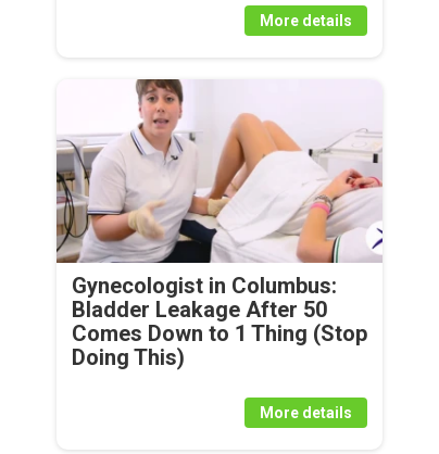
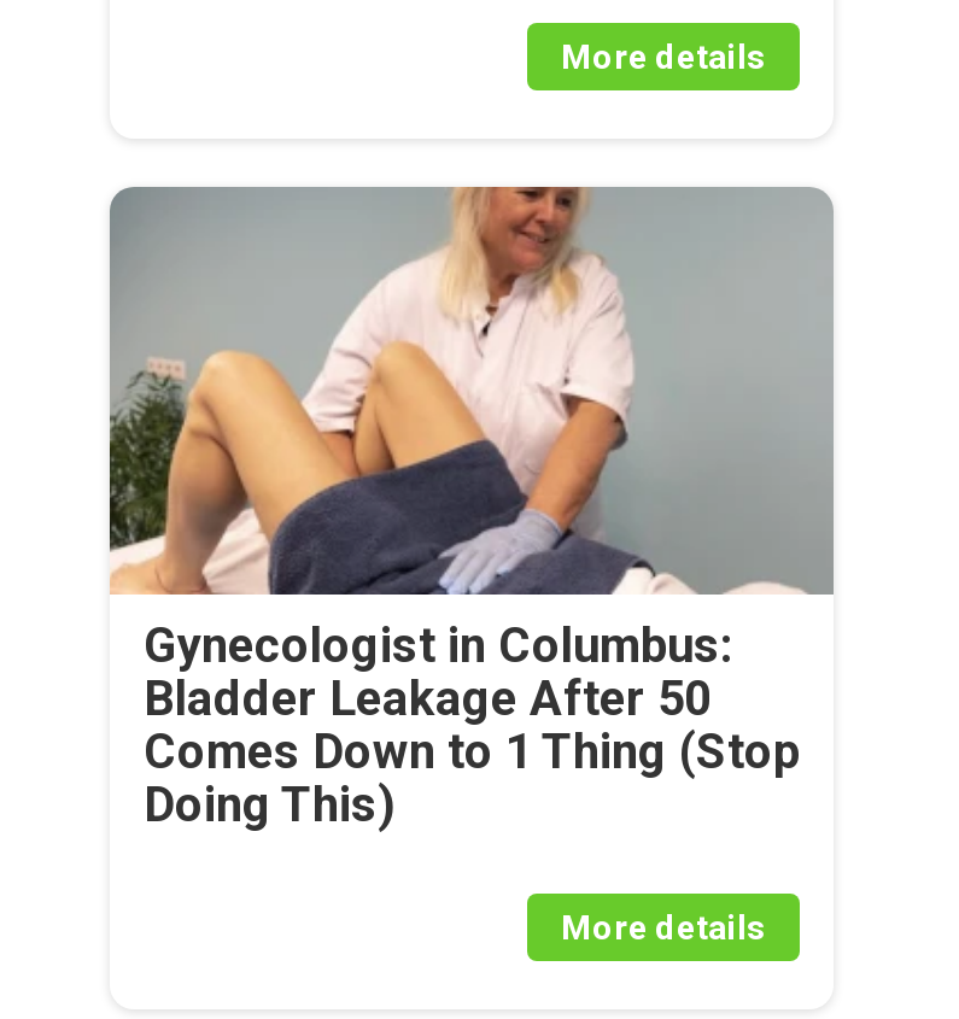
- [image]
+ [image]
